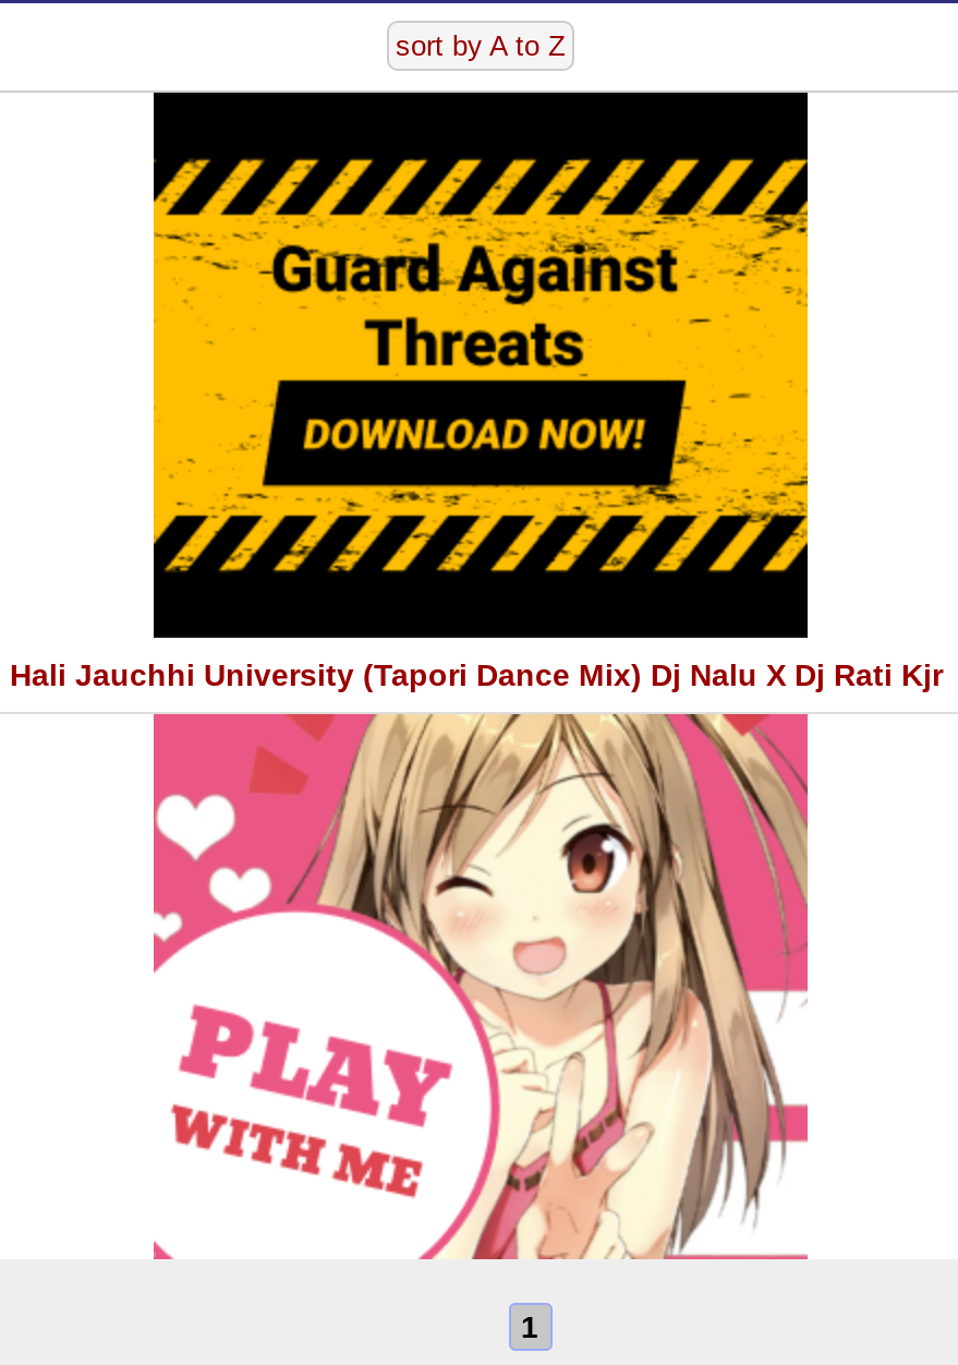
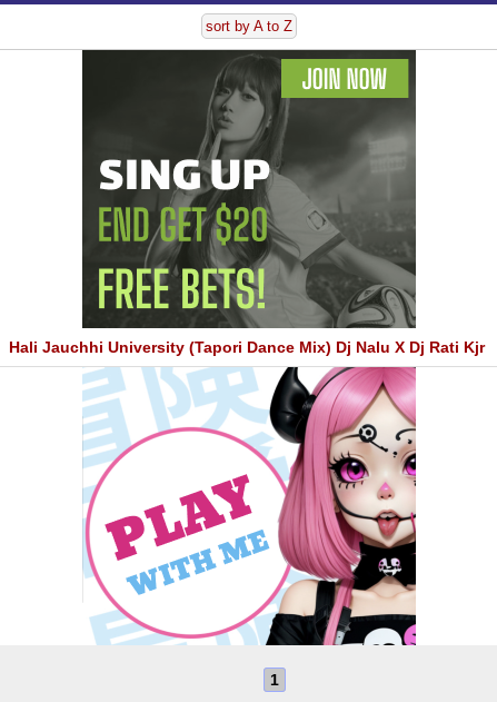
- [image]
+ [image]

- [image]
+ [image]
